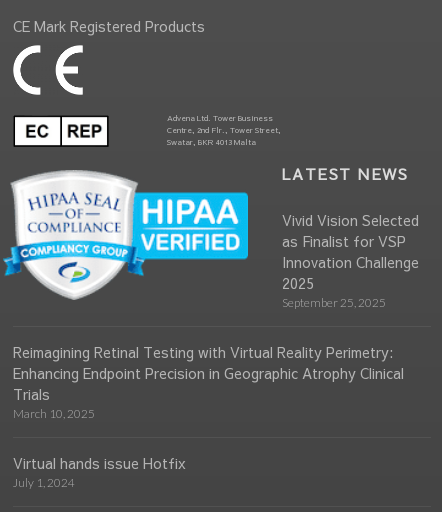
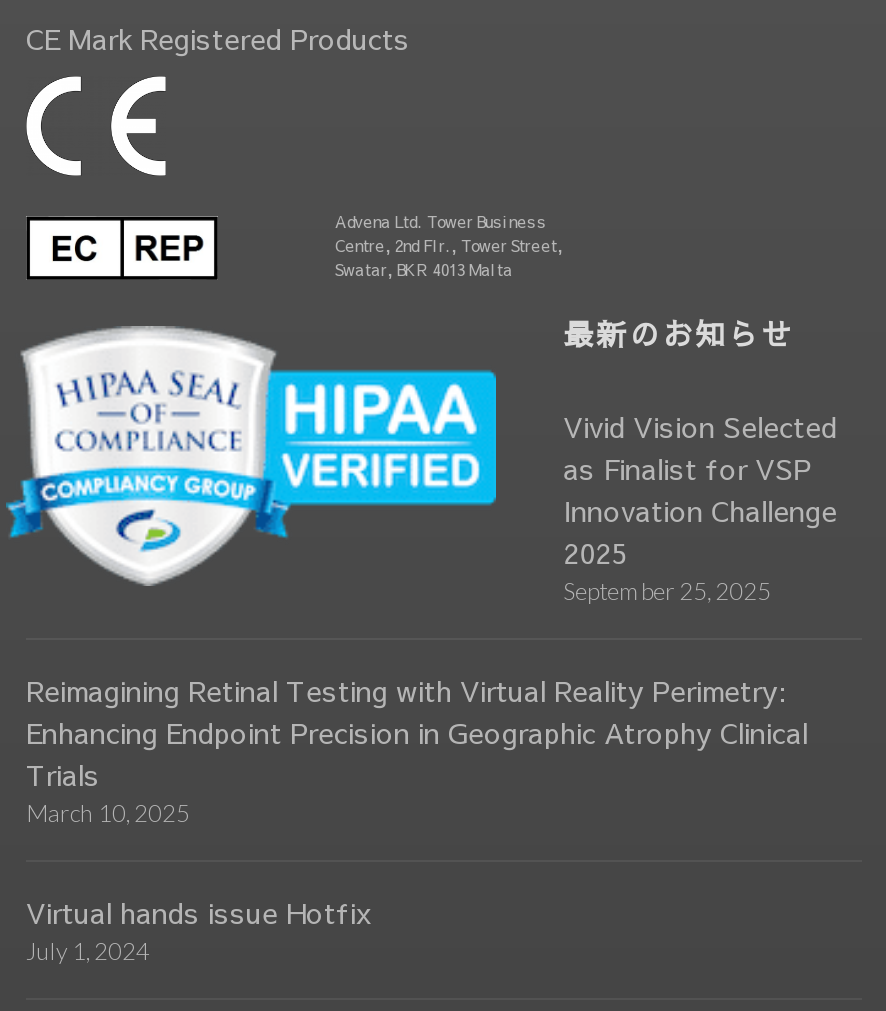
- LATEST NEWS
+ 最新のお知らせ
